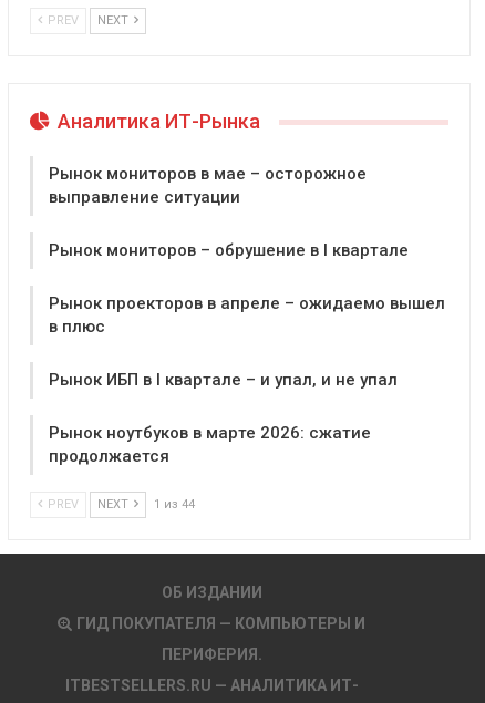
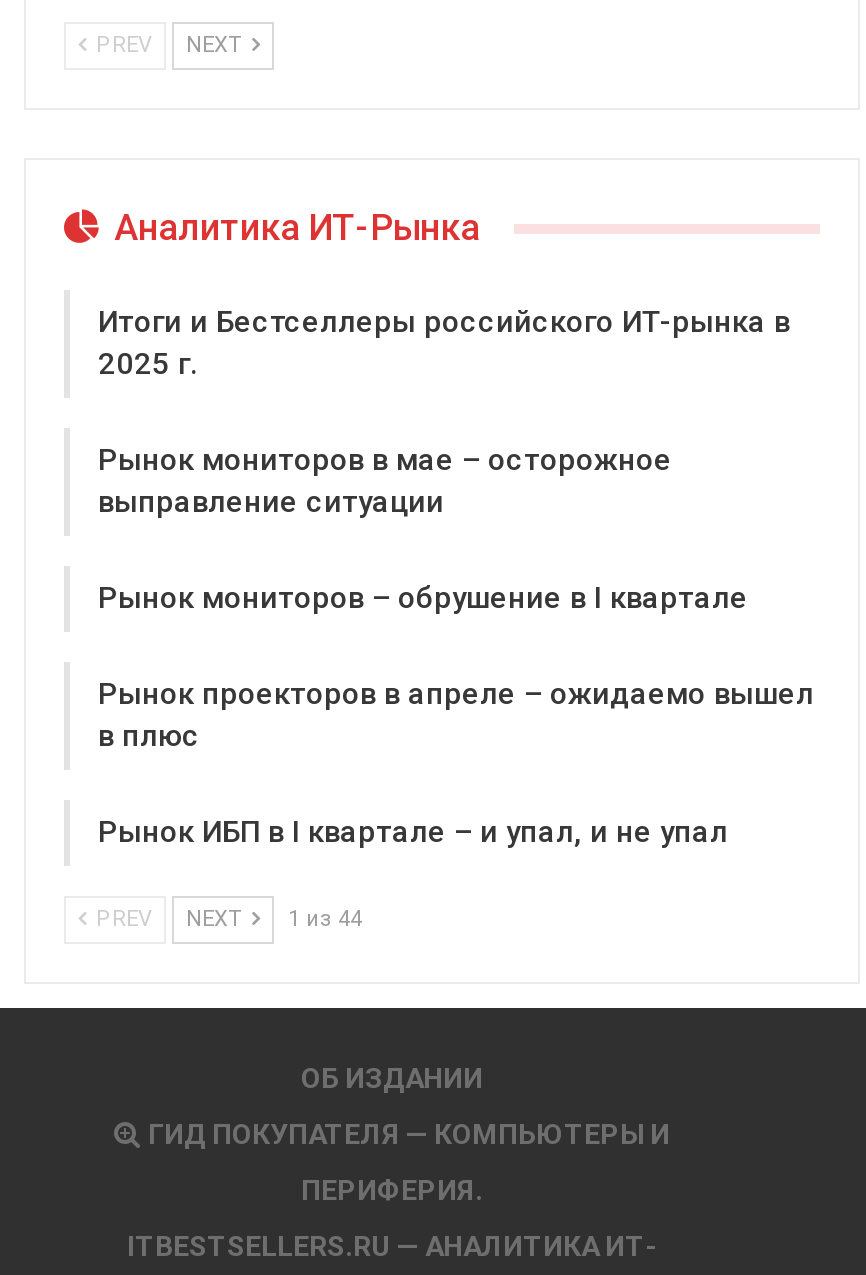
+ Итоги и Бестселлеры российского ИТ-рынка в
+ 2025 г.

moved down: Рынок мониторов в мае – осторожное | выправление ситуации | Рынок мониторов – обрушение в I квартале | Рынок проекторов в апреле – ожидаемо вышел | в плюс | Рынок ИБП в I квартале – и упал, и не упал

- Рынок ноутбуков в марте 2026: сжатие
- продолжается
